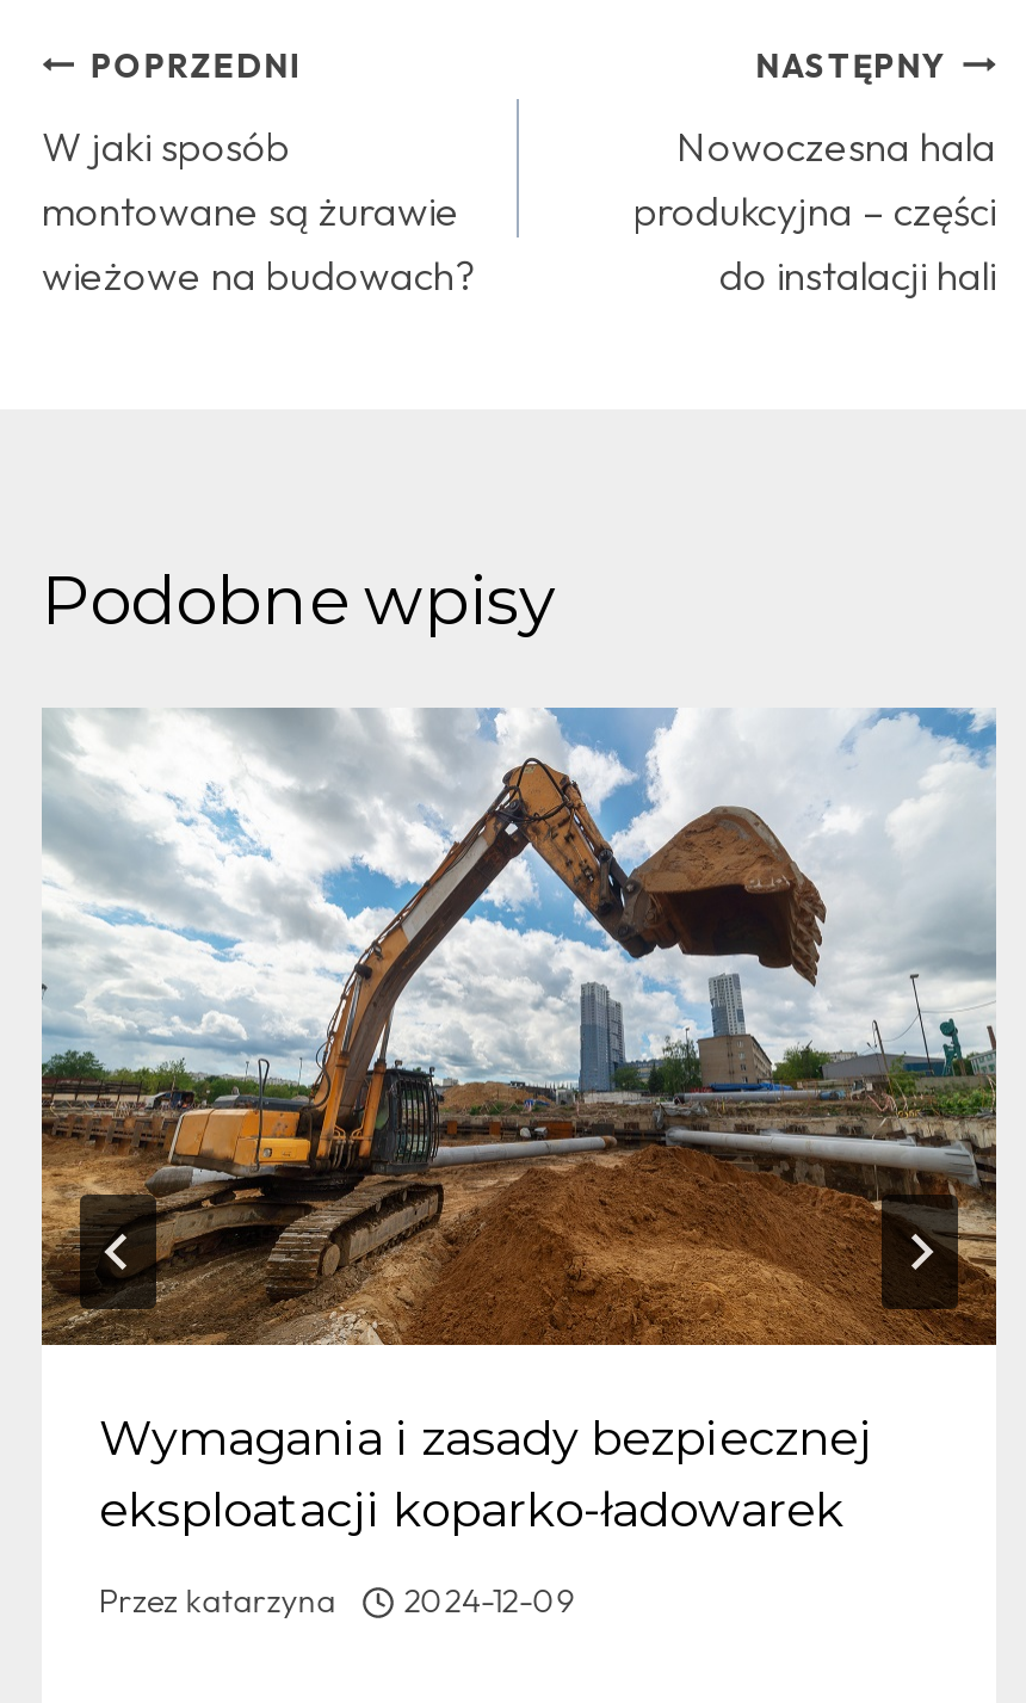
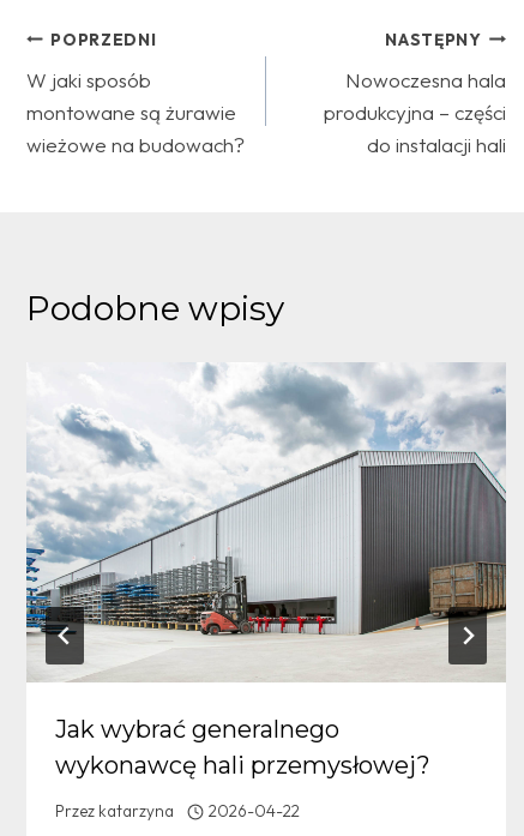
- [image]
- Wymagania i zasady bezpiecznej
- eksploatacji koparko-ładowarek
+ [image]
+ Jak wybrać generalnego
+ wykonawcę hali przemysłowej?

- Przez katarzyna 2024-12-09
+ Przez katarzyna 2026-04-22
